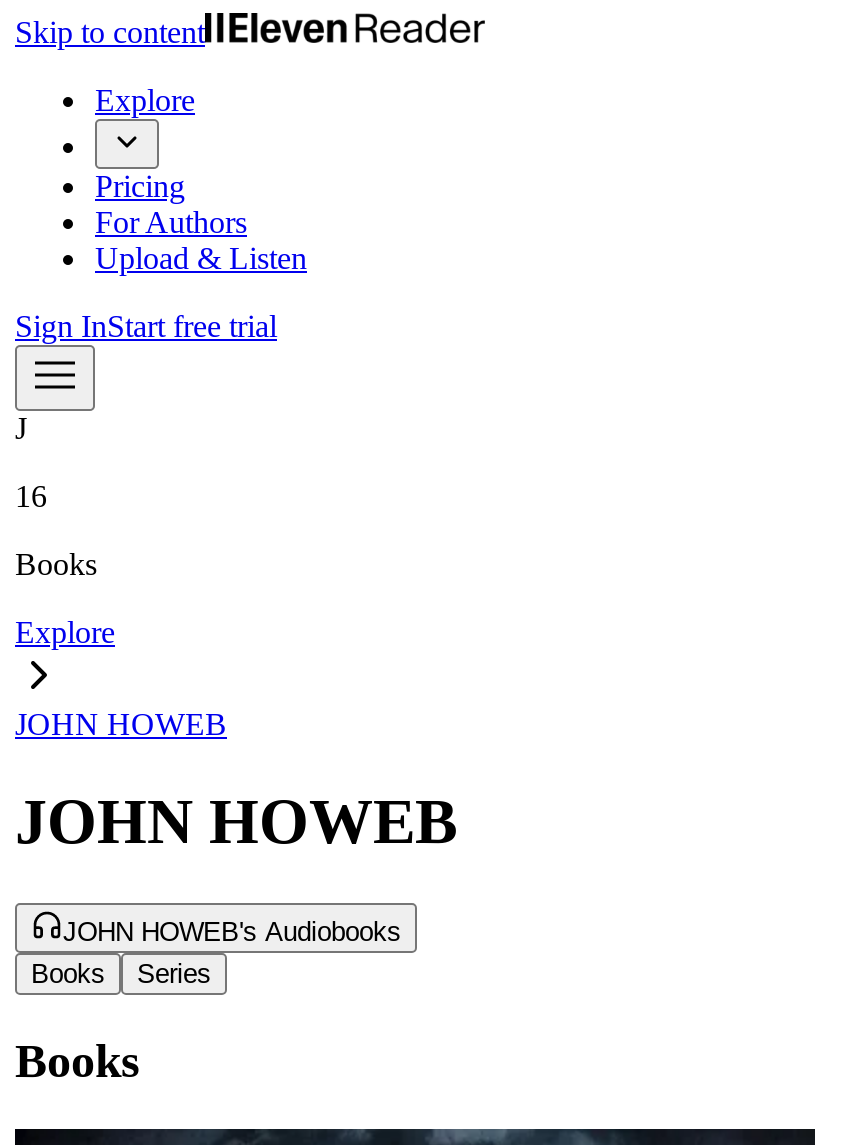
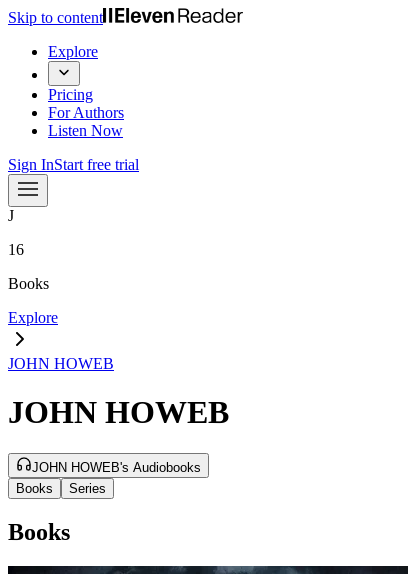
- Upload & Listen
+ Listen Now
